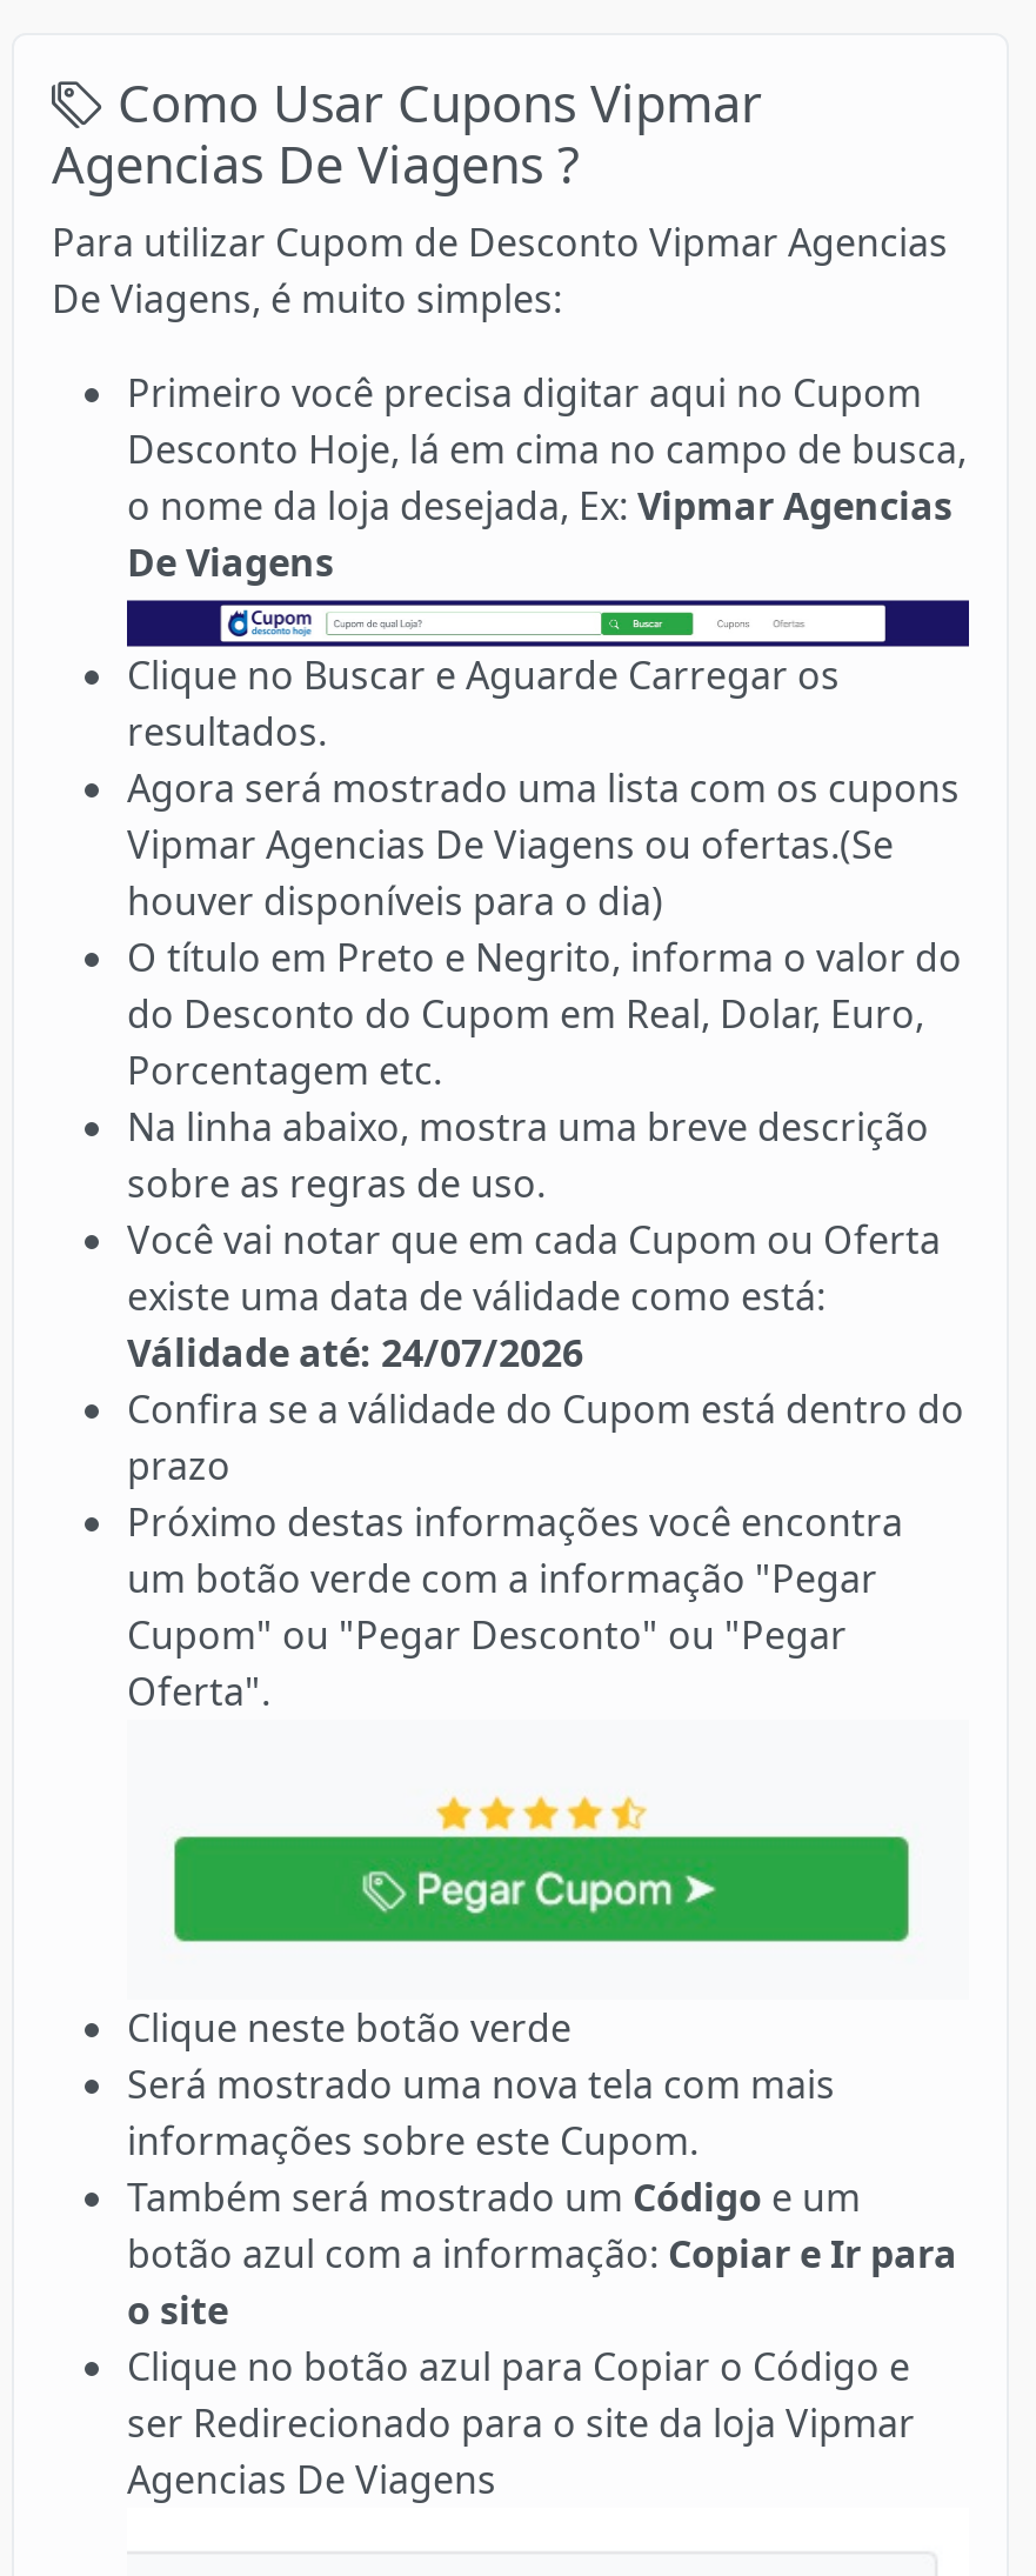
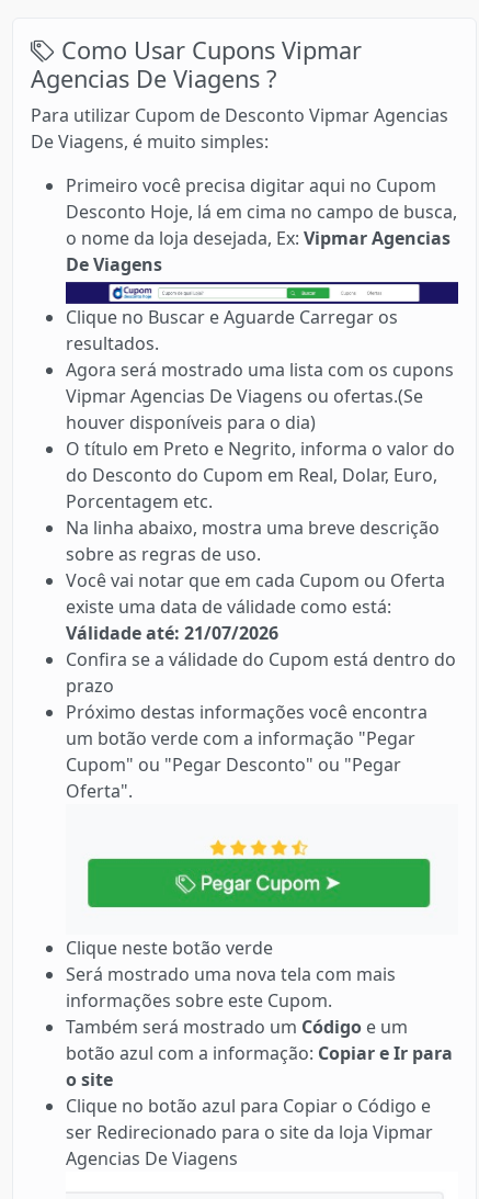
- Válidade até: 24/07/2026
+ Válidade até: 21/07/2026
